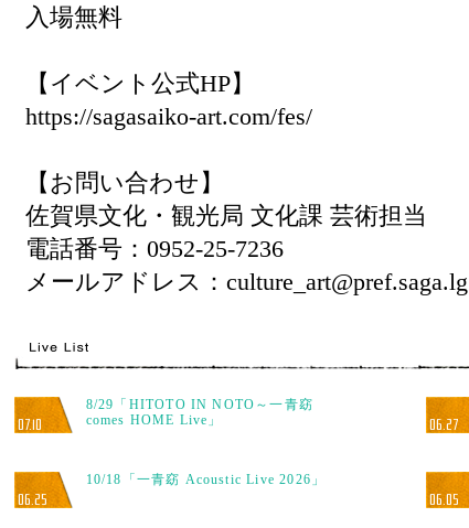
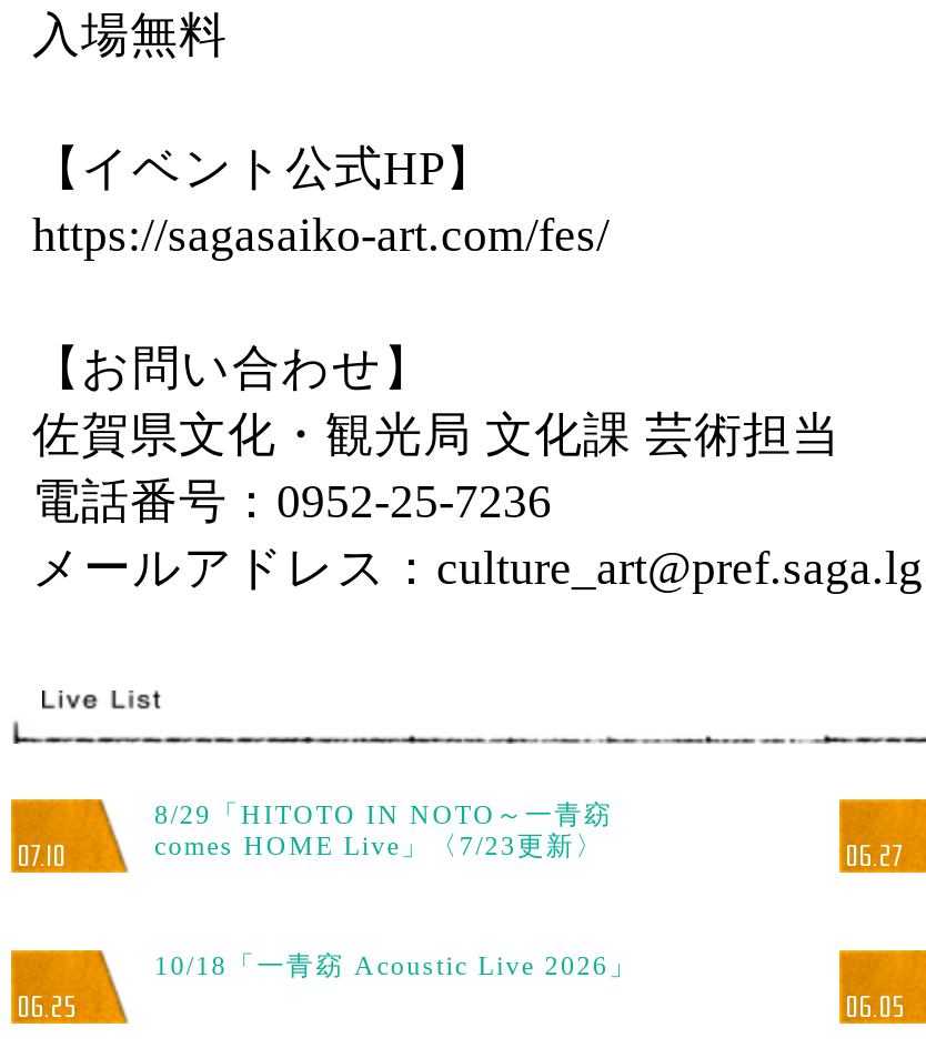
- comes HOME Live」
+ comes HOME Live」〈7/23更新〉
